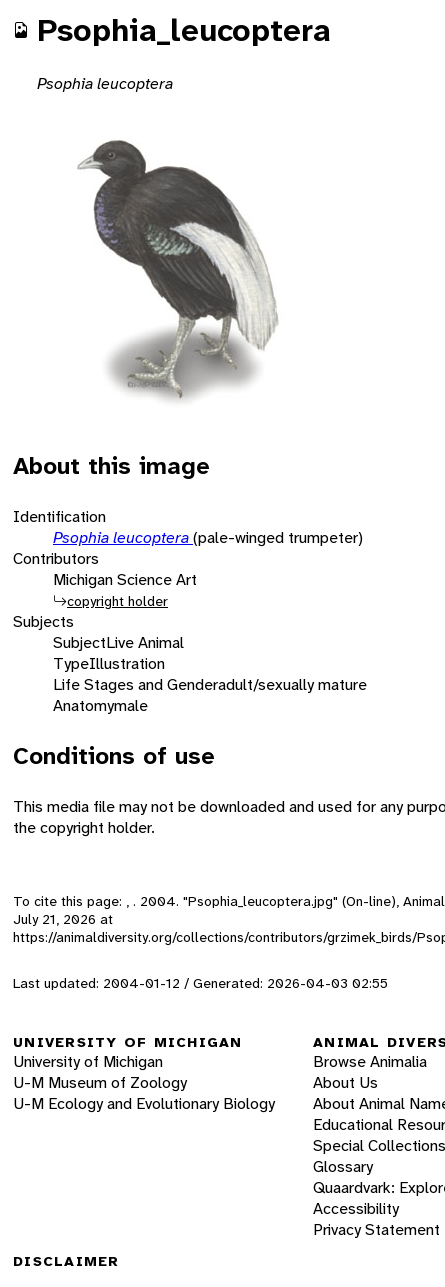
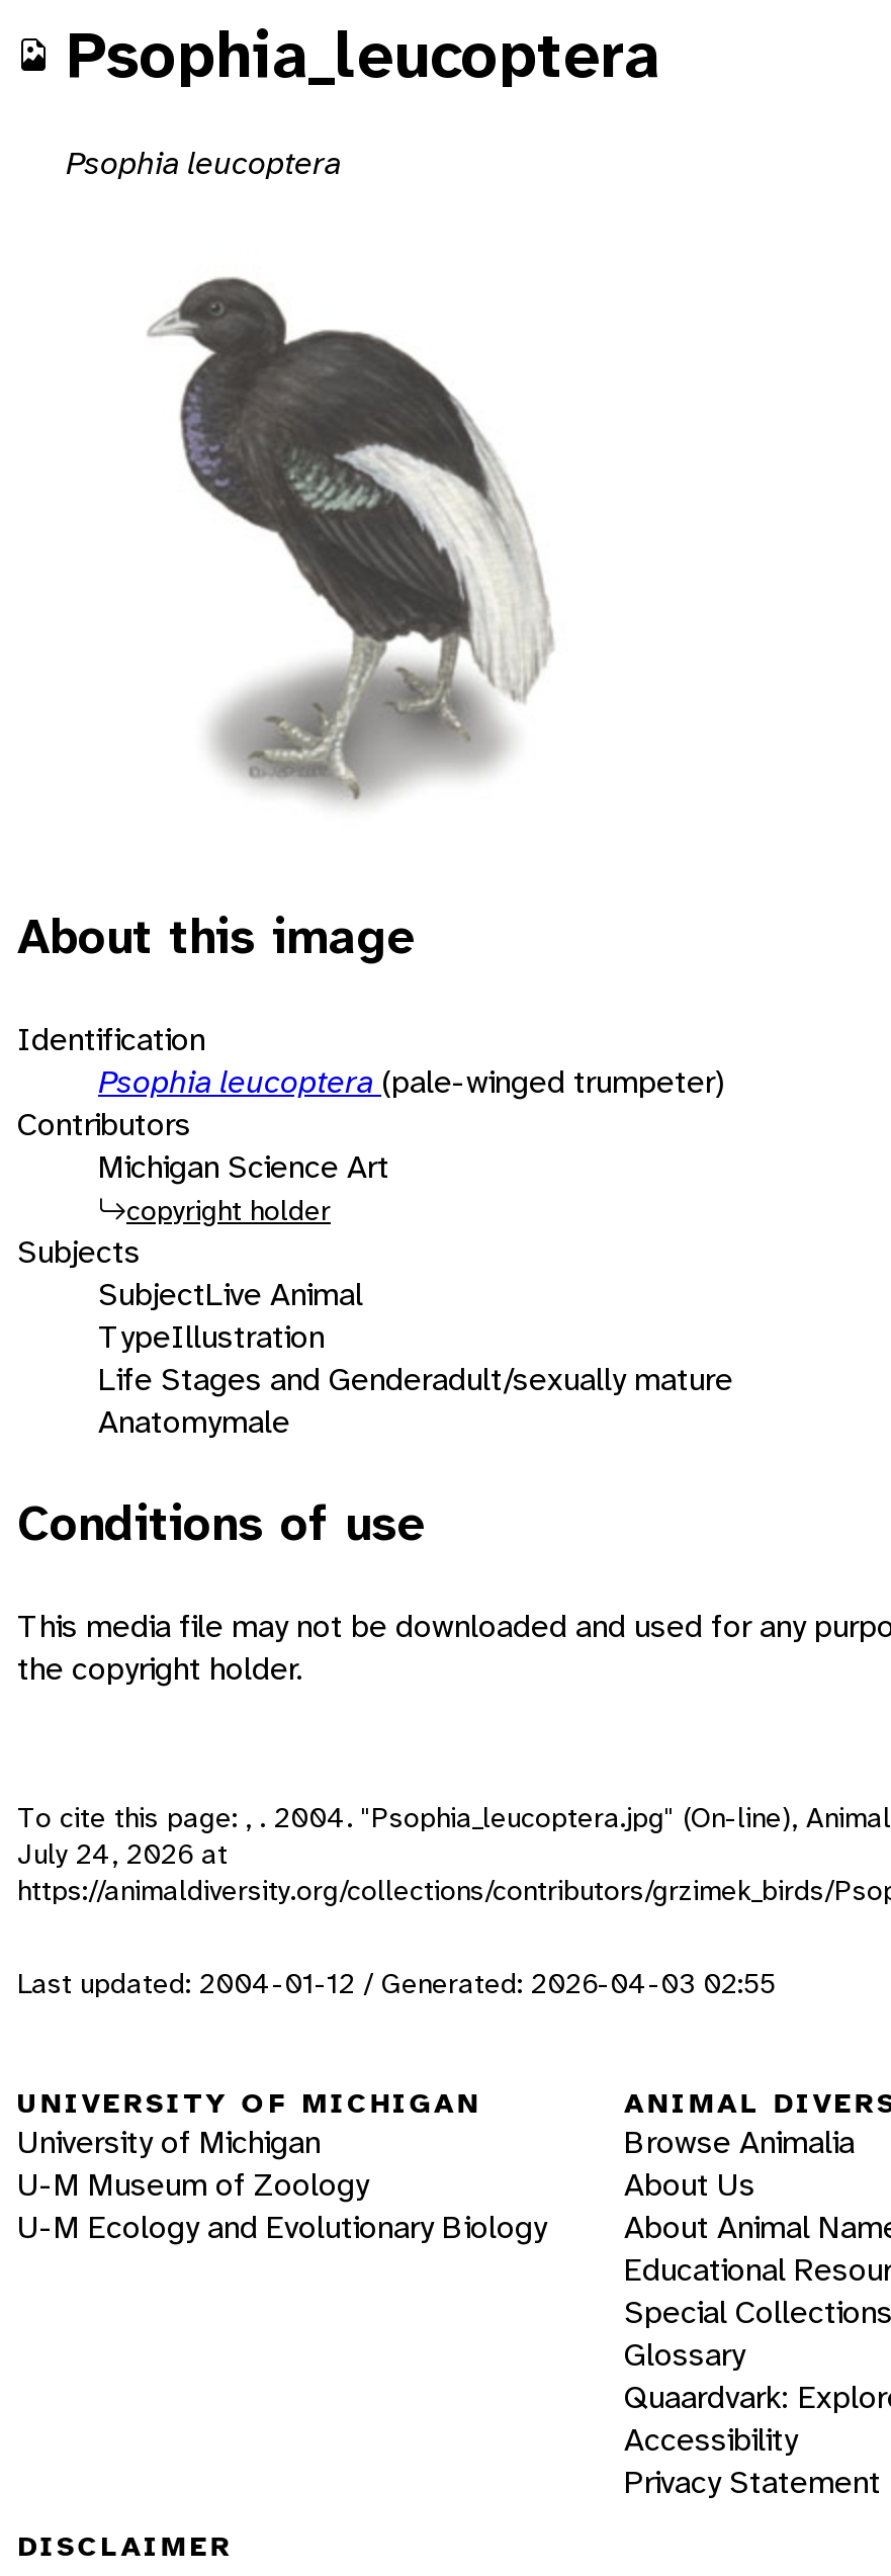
- July 21, 2026 at
+ July 24, 2026 at
